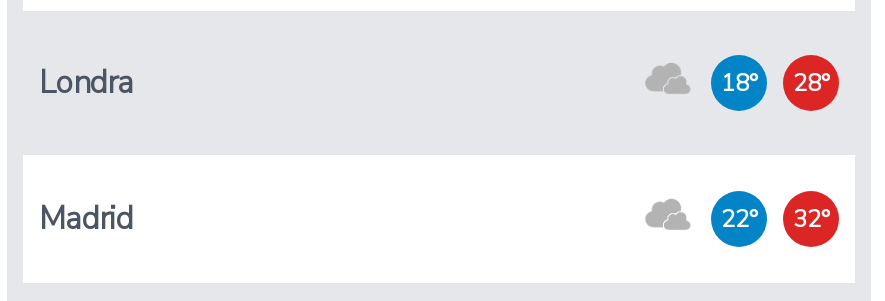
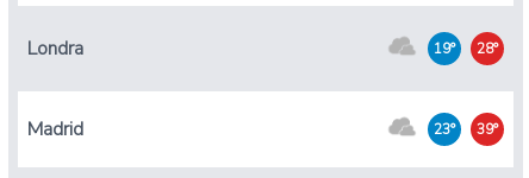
- 18° 28°
+ 19° 28°

- 22°
+ 23°

- 32°
+ 39°
